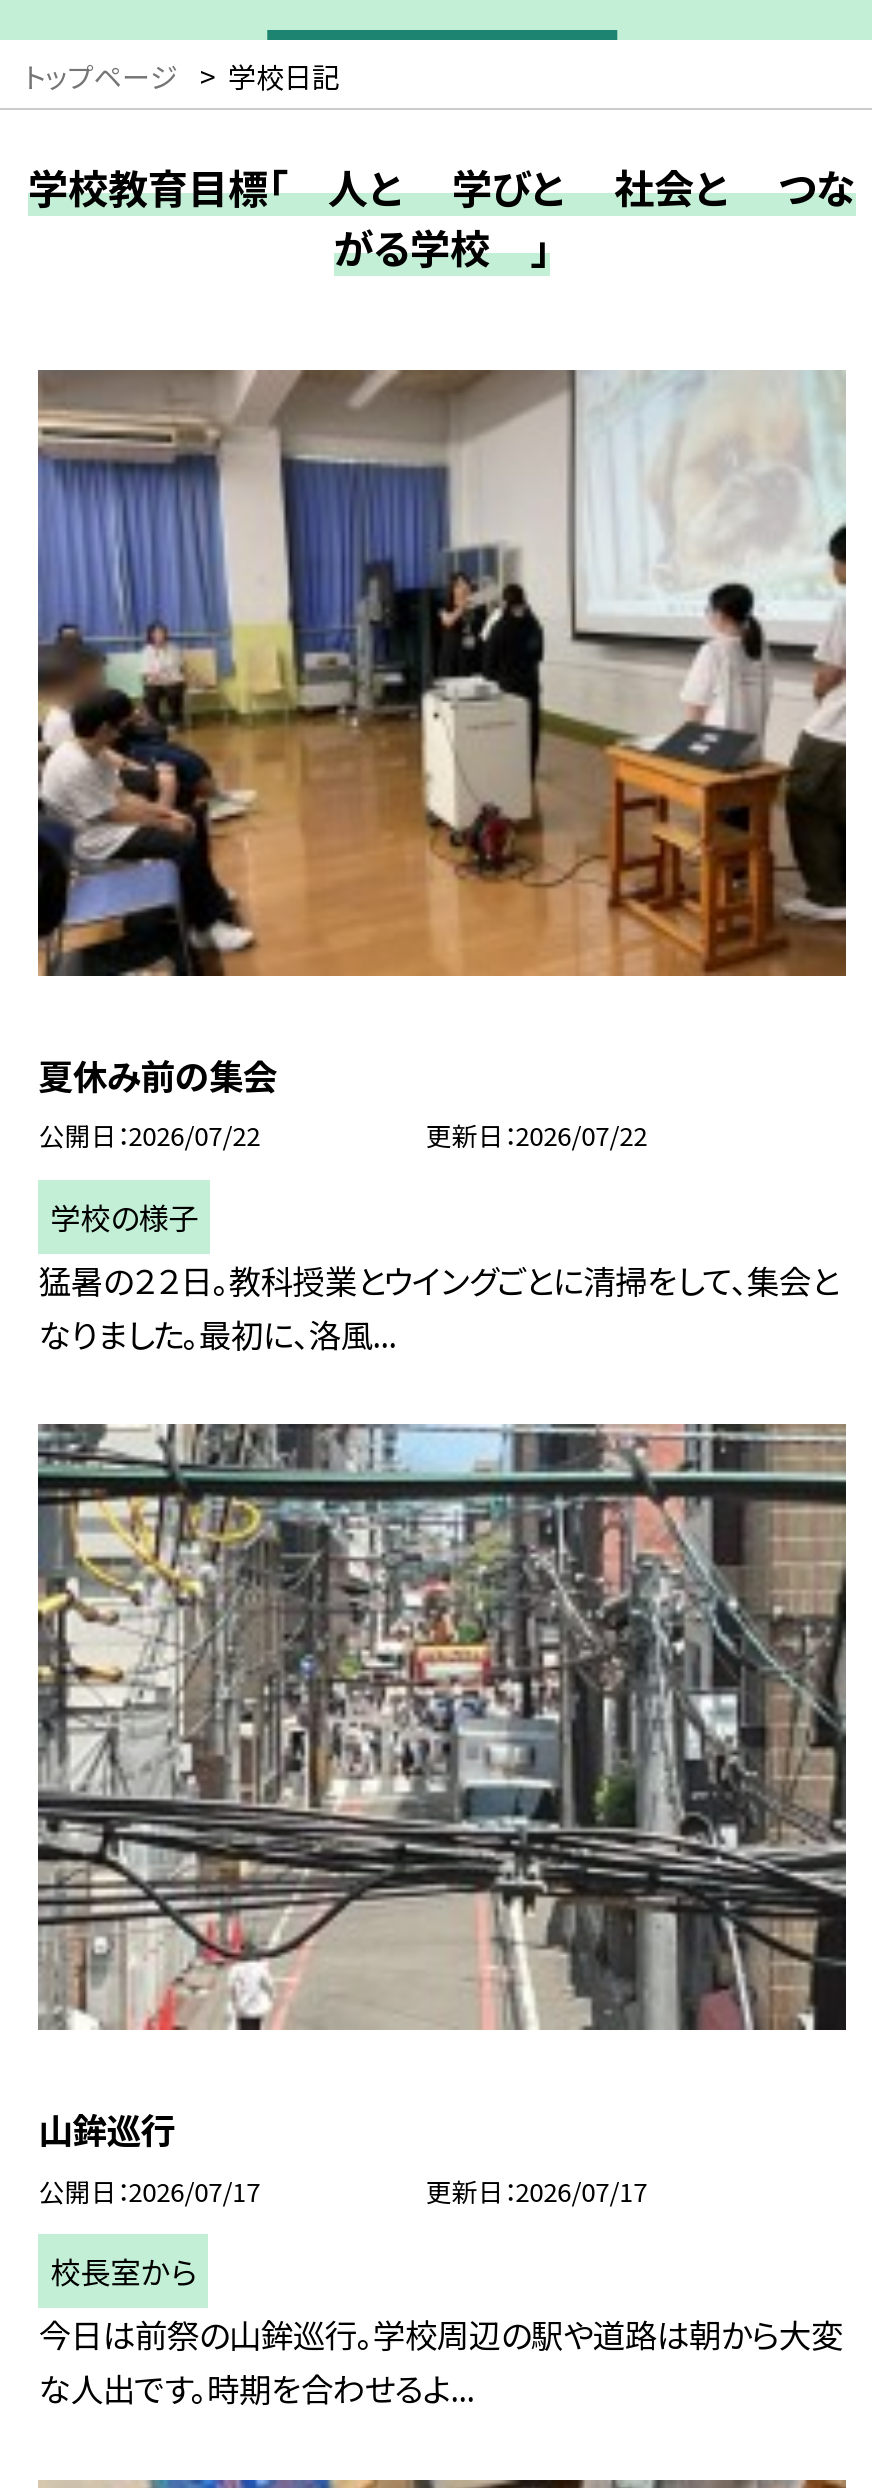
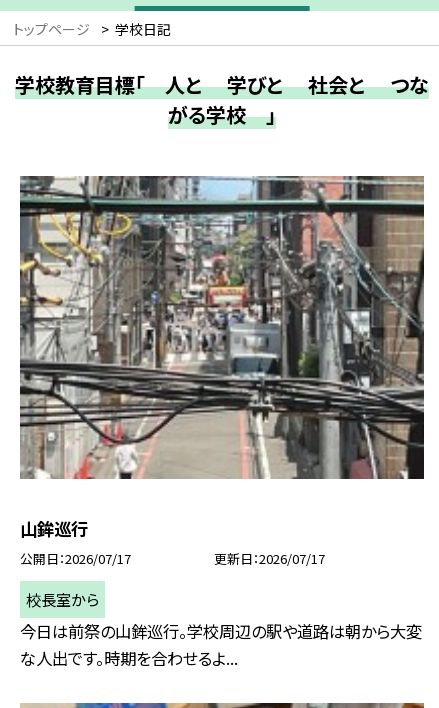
- [image]
- 夏休み前の集会
- 公開日 2026/07/22
- 更新日 2026/07/22
- 学校の様子
- 猛暑の２２日。教科授業とウイングごとに清掃をして、集会と
- なりました。最初に、洛風...
